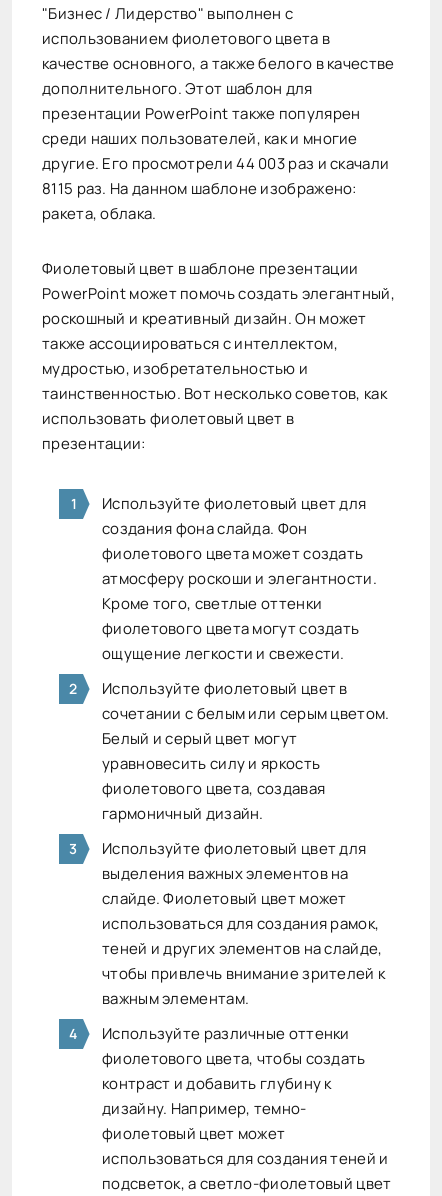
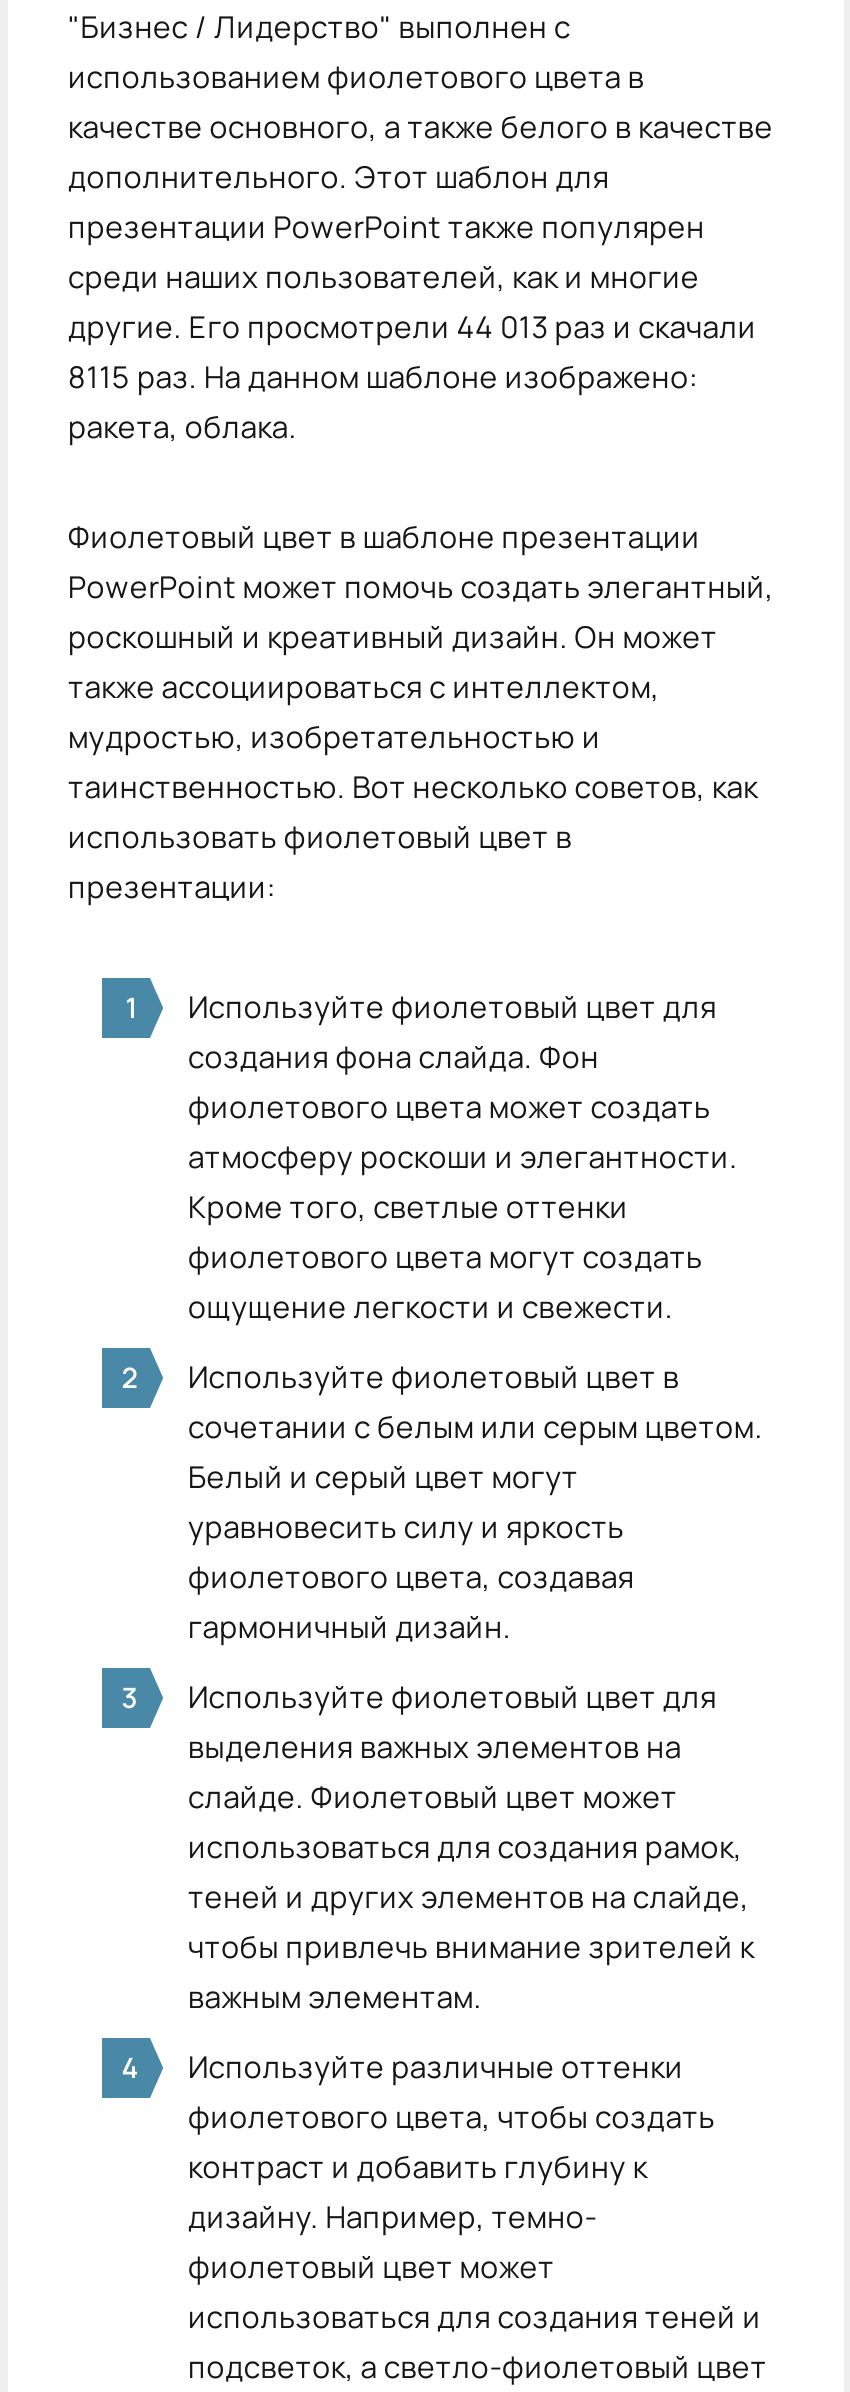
- другие. Его просмотрели 44 003 раз и скачали
+ другие. Его просмотрели 44 013 раз и скачали
